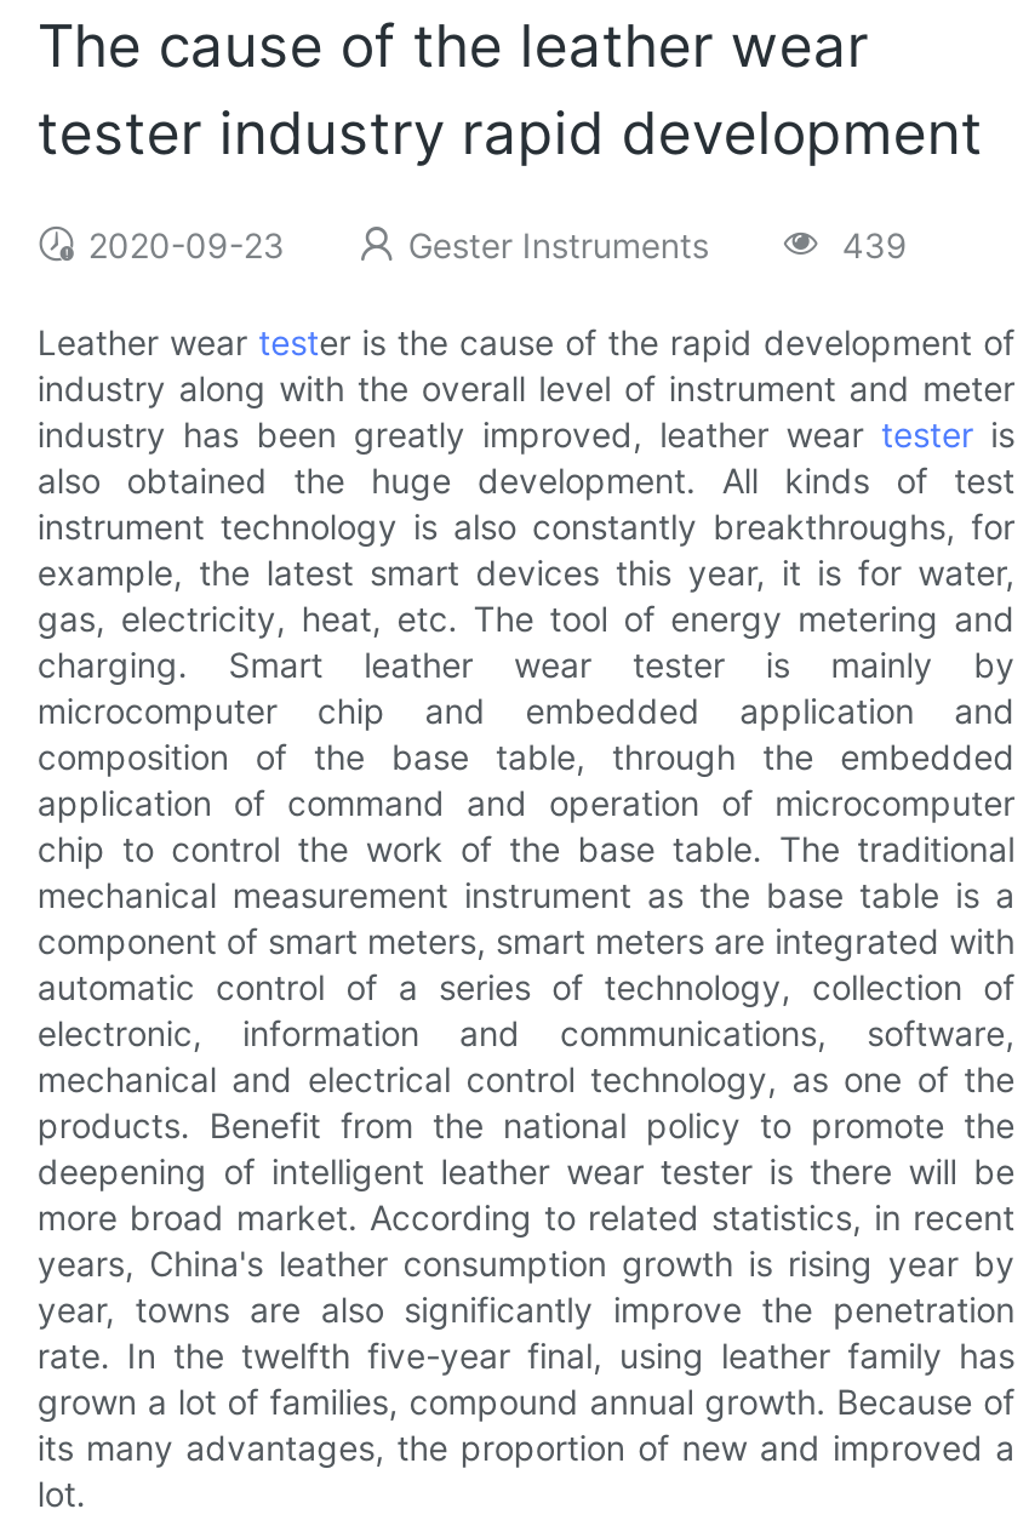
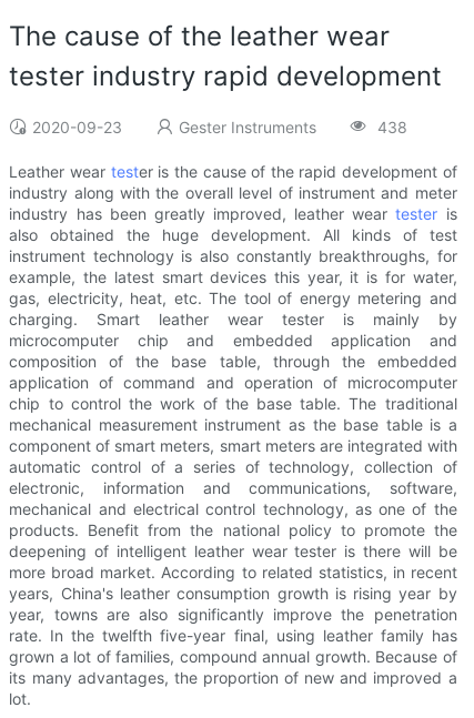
- 439
+ 438
